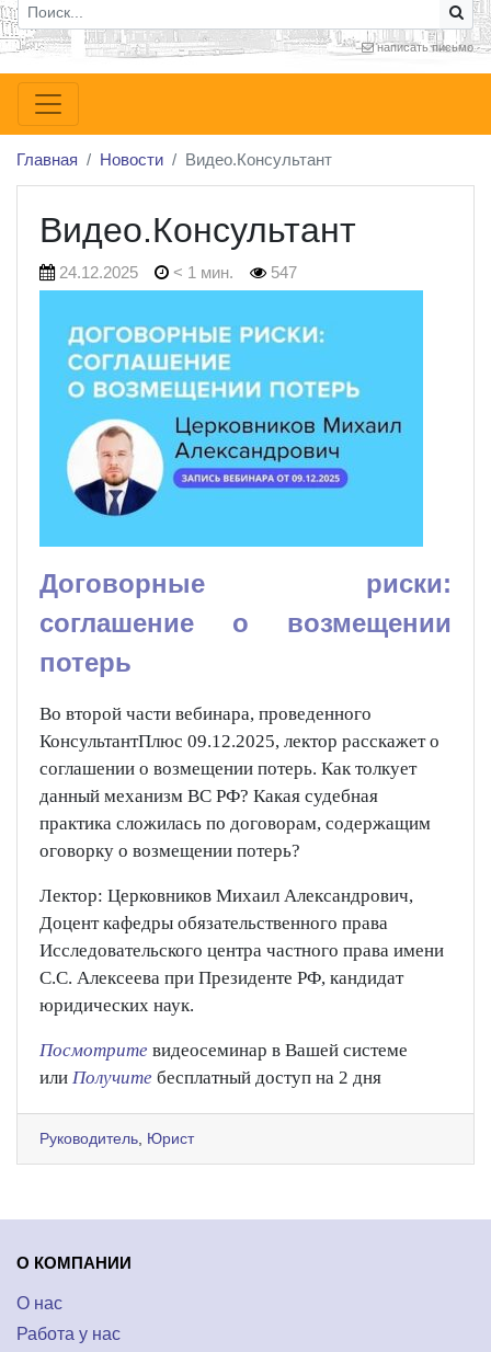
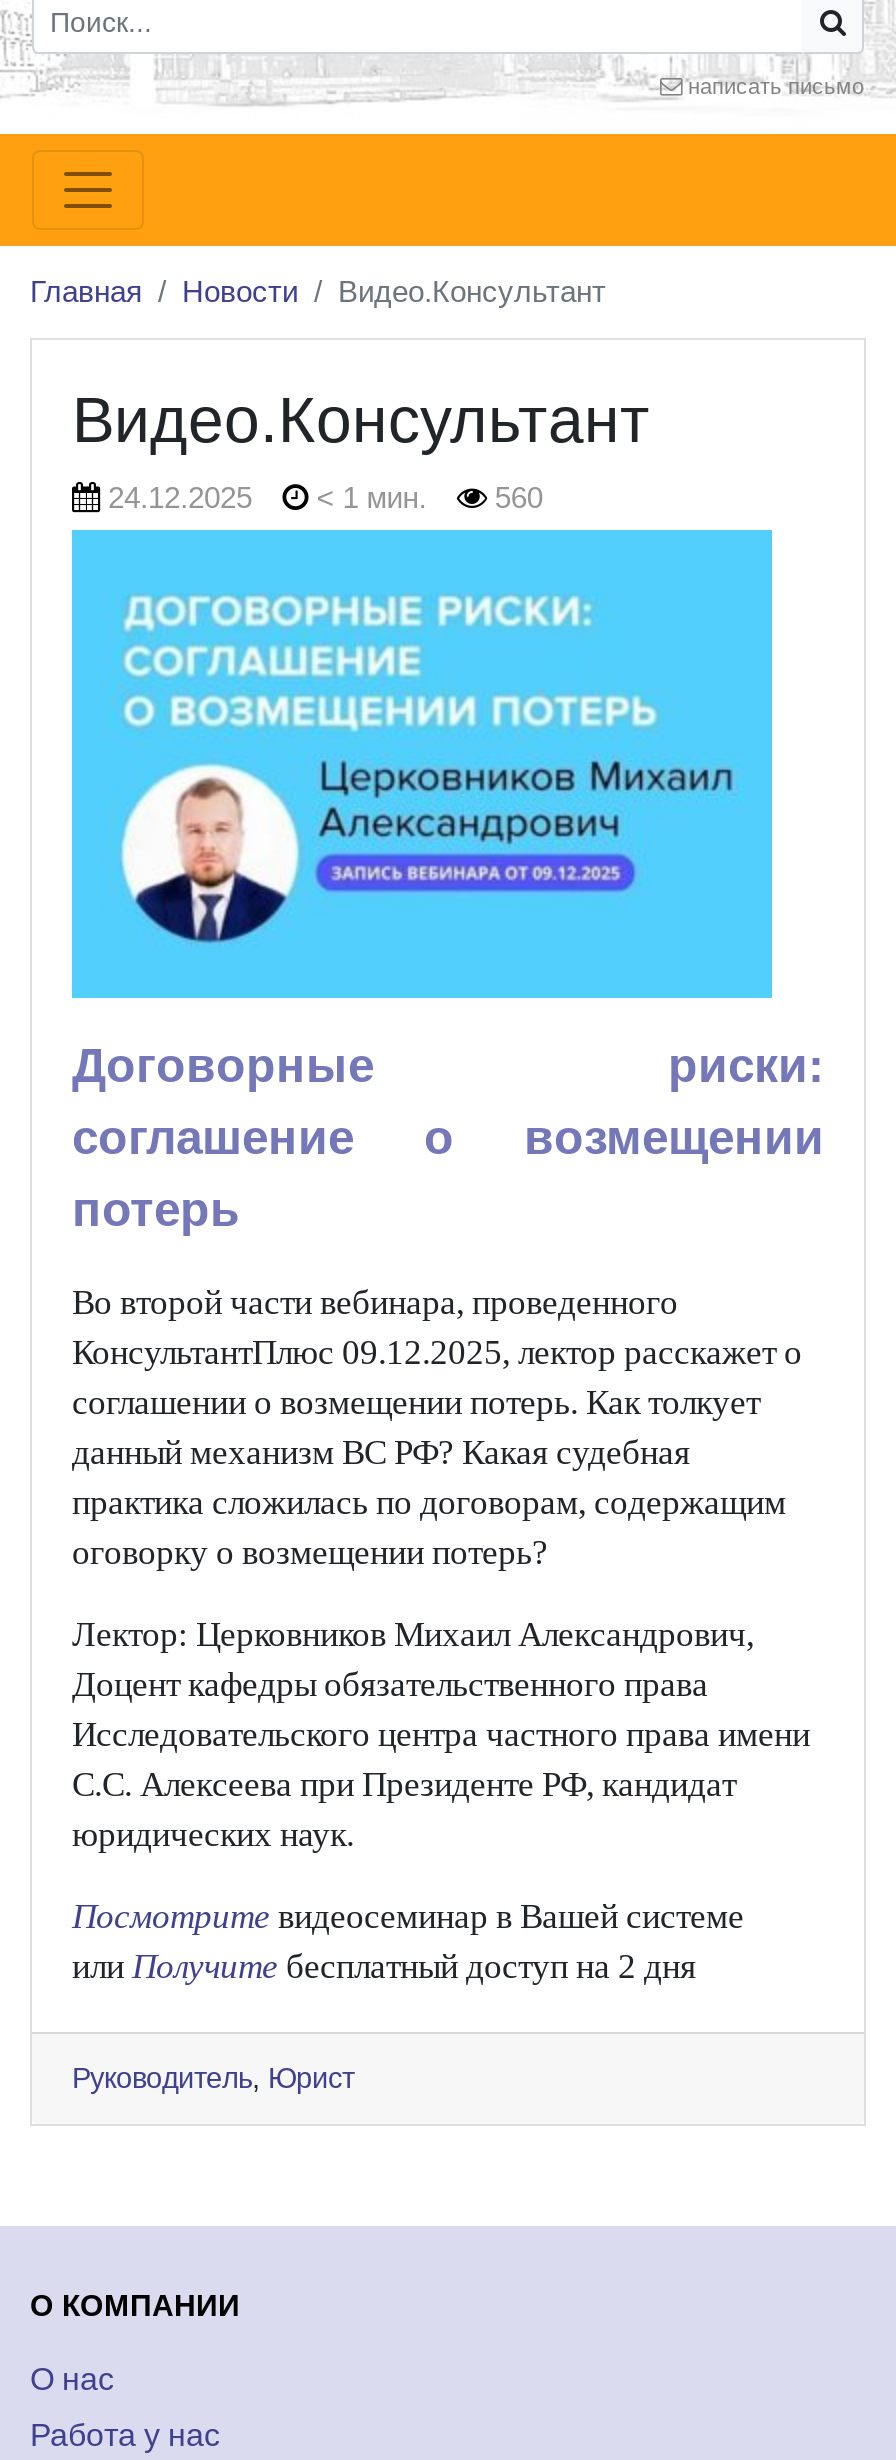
- 24.12.2025 < 1 мин. 547
+ 24.12.2025 < 1 мин. 560
